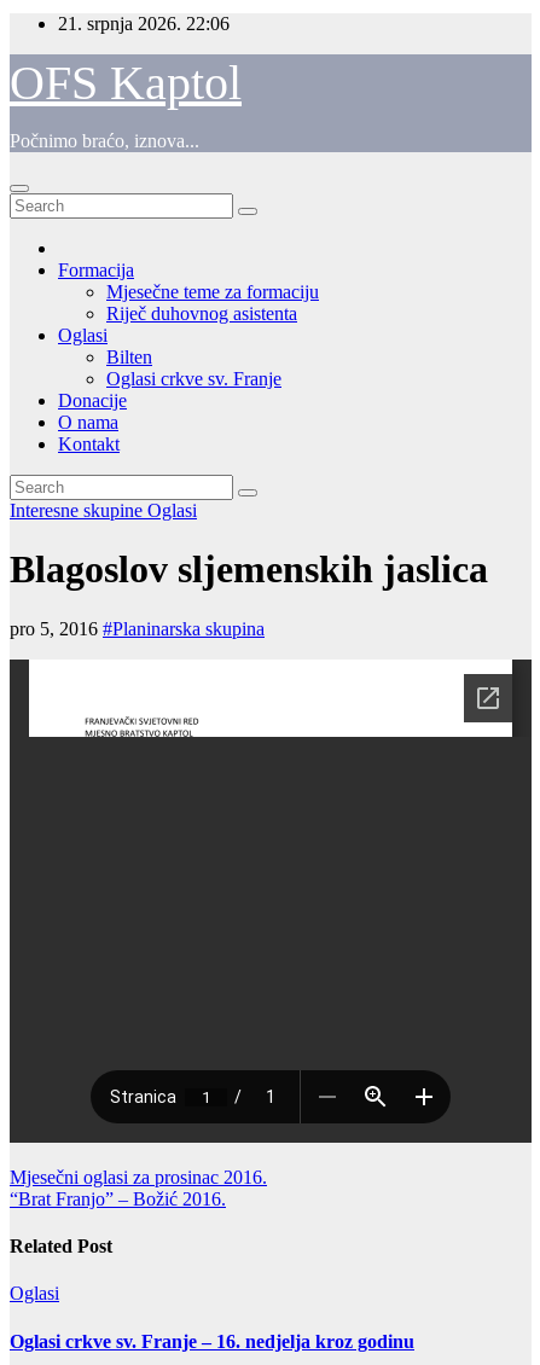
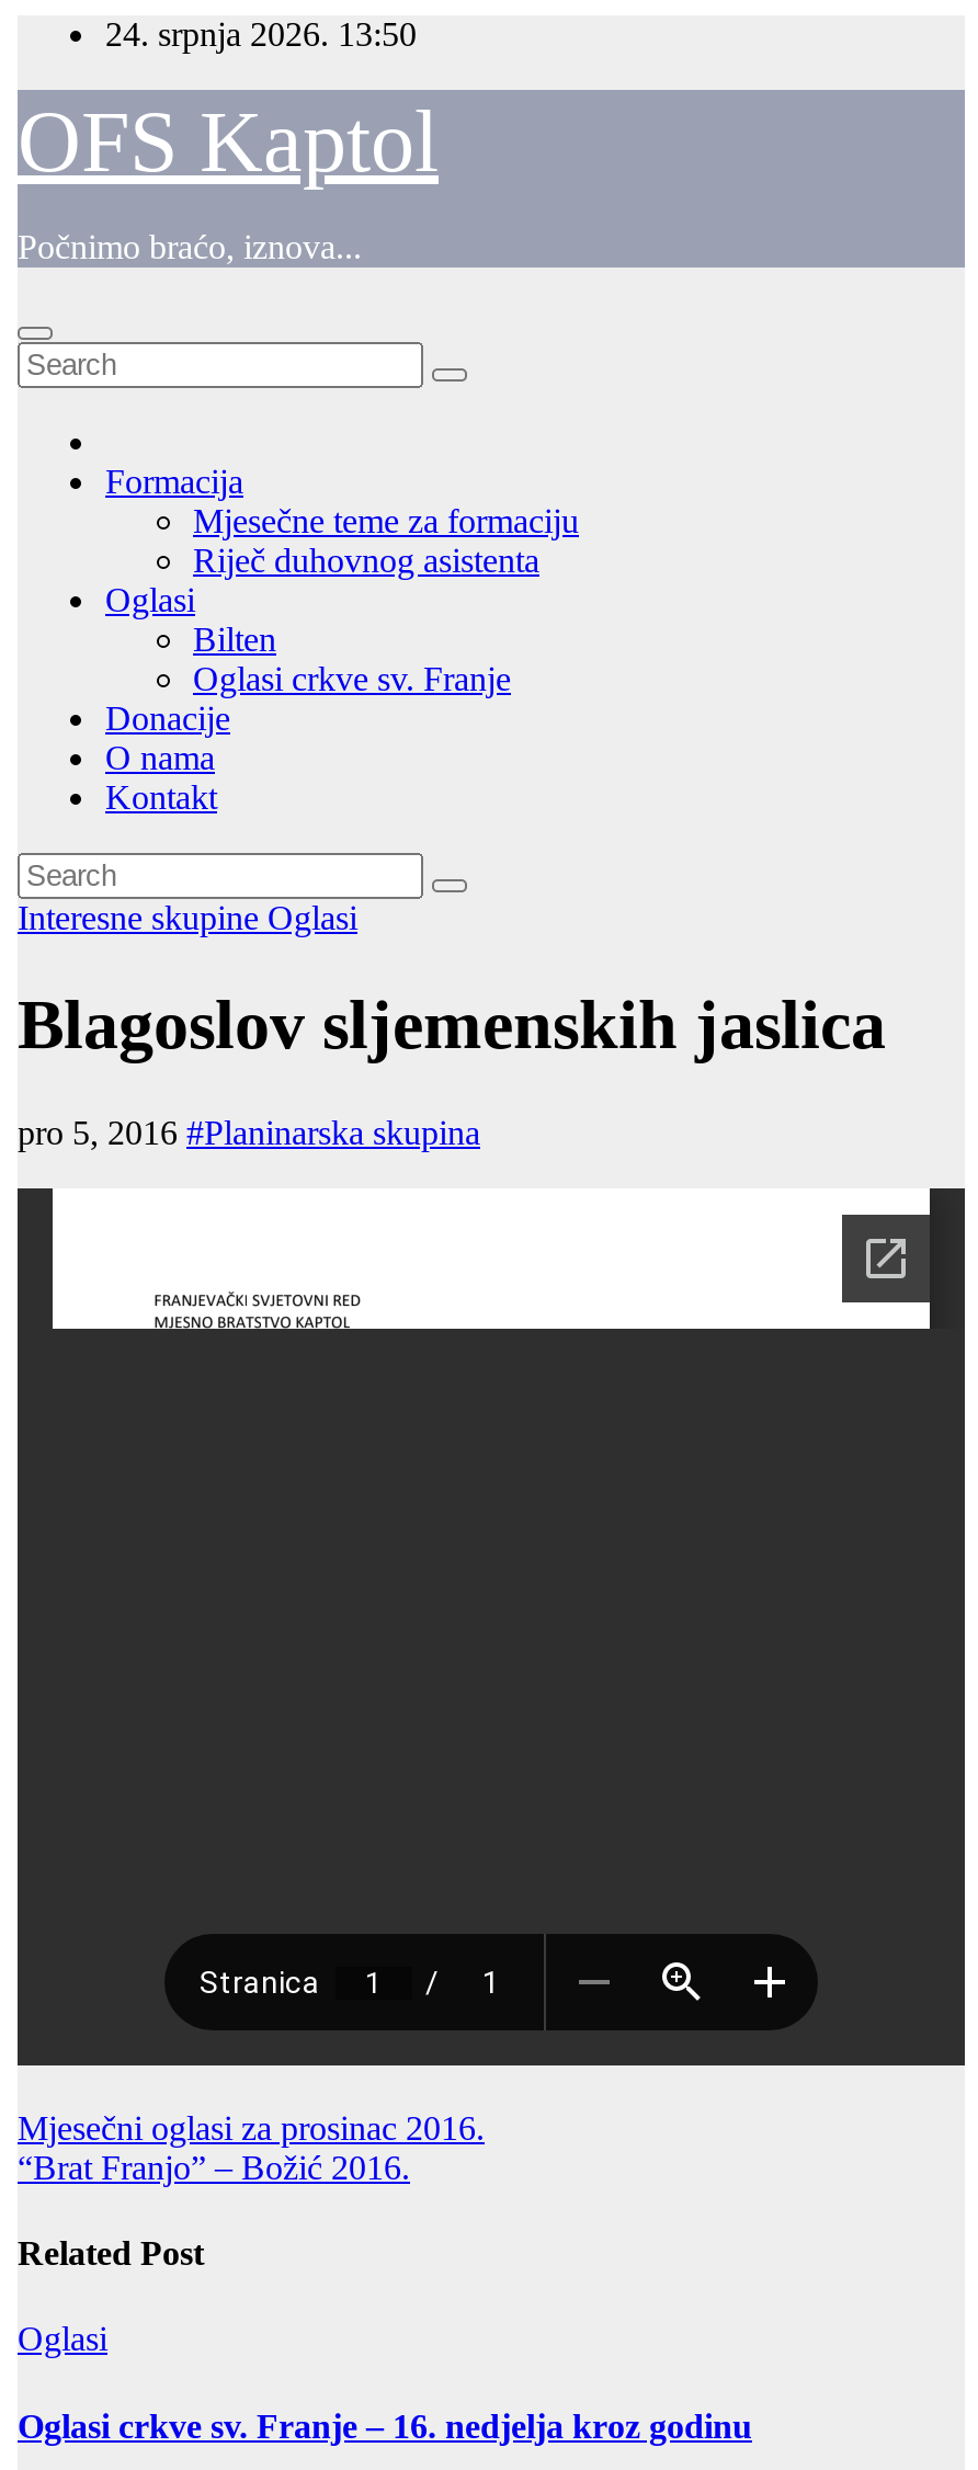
- 21. srpnja 2026. 22:06
+ 24. srpnja 2026. 13:50
